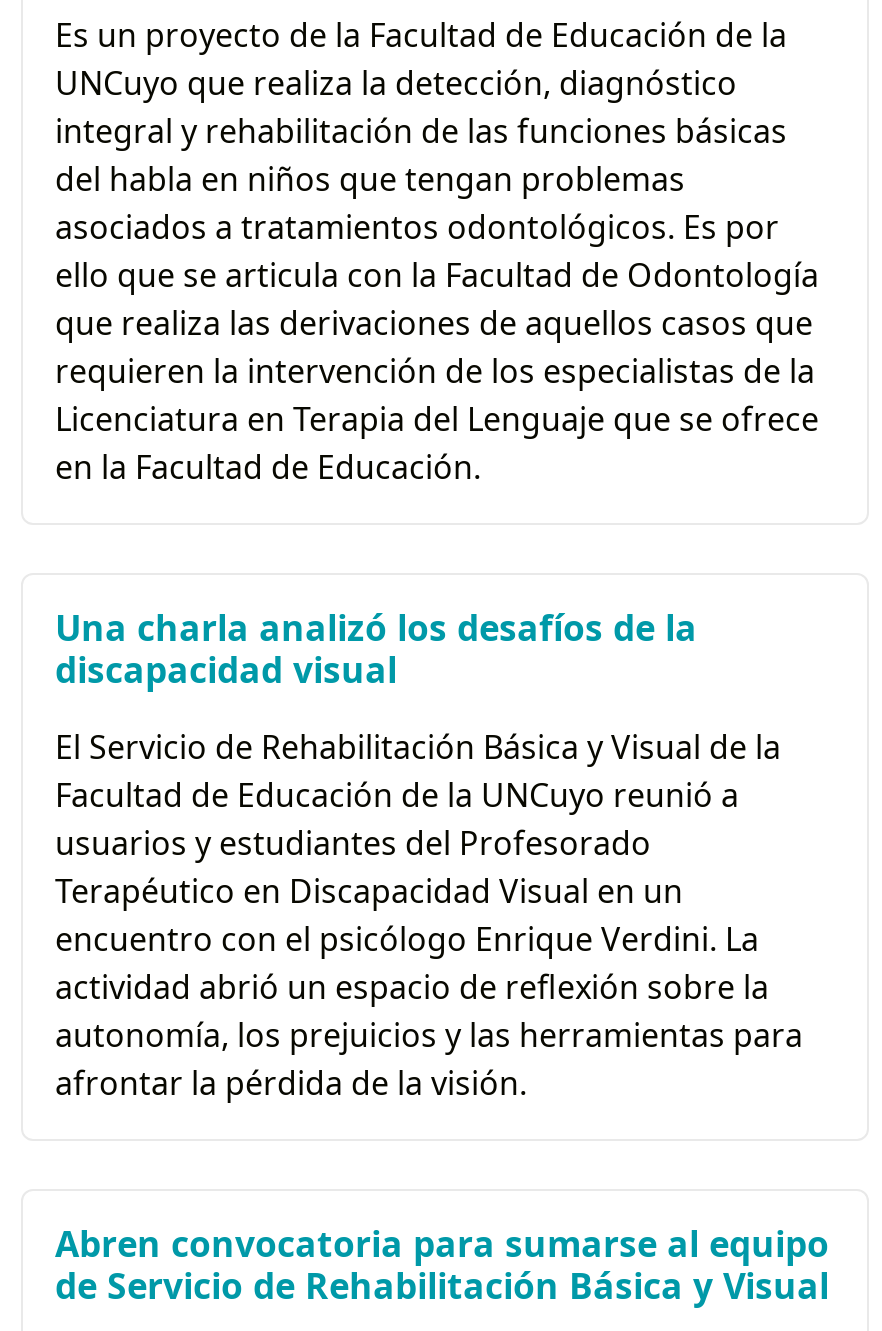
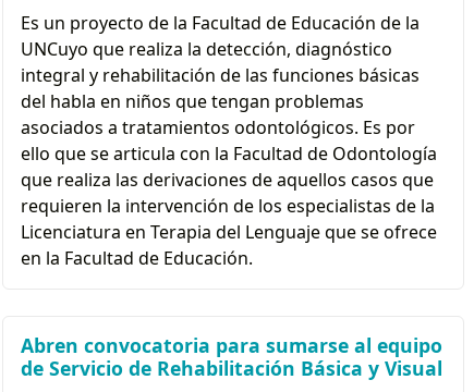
- Una charla analizó los desafíos de la
- discapacidad visual
- El Servicio de Rehabilitación Básica y Visual de la
- Facultad de Educación de la UNCuyo reunió a
- usuarios y estudiantes del Profesorado
- Terapéutico en Discapacidad Visual en un
- encuentro con el psicólogo Enrique Verdini. La
- actividad abrió un espacio de reflexión sobre la
- autonomía, los prejuicios y las herramientas para
- afrontar la pérdida de la visión.
